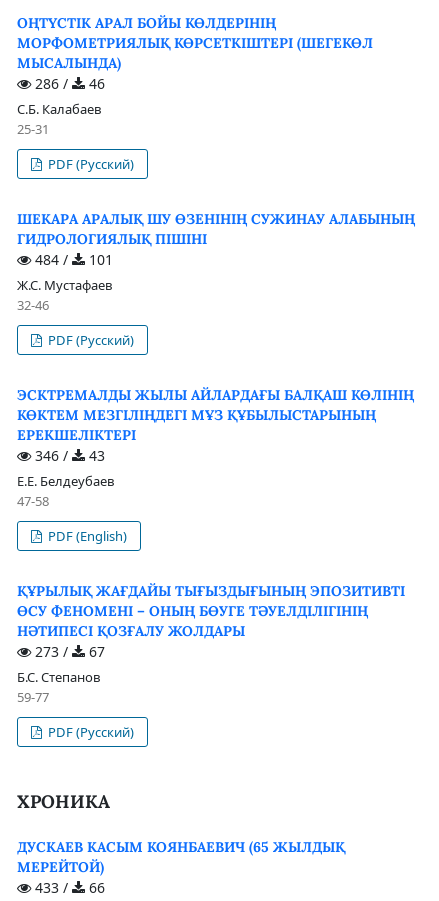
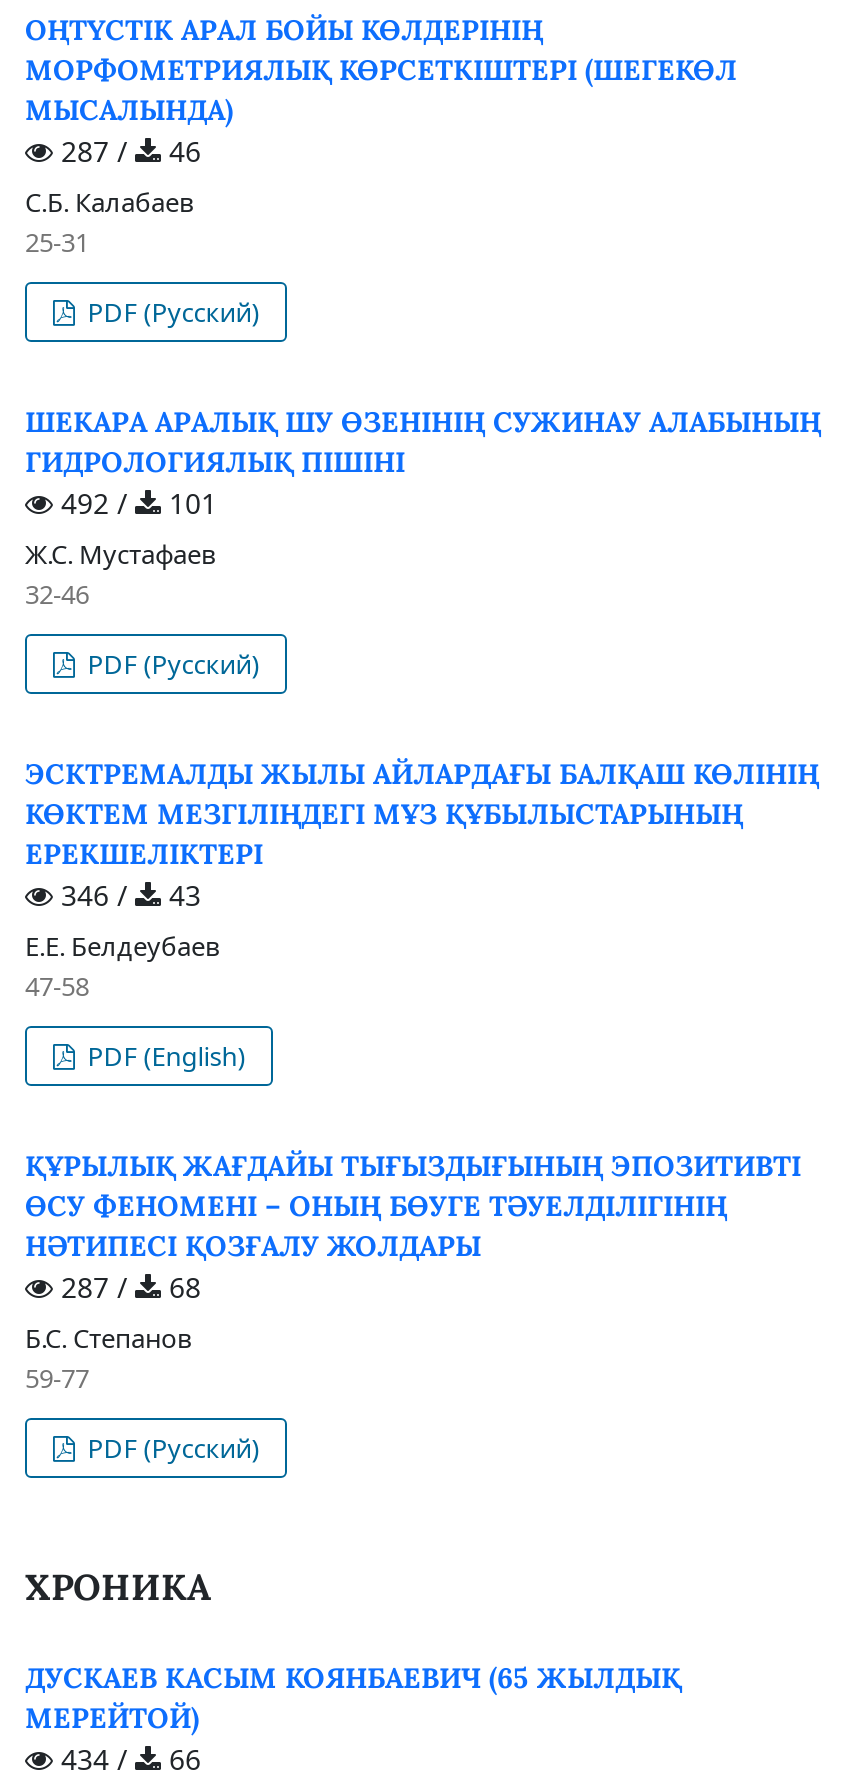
- 286 / 46
+ 287 / 46

- 484 / 101
+ 492 / 101

- 273 /
+ 287 /

- 67
+ 68

- 433 / 66
+ 434 / 66
